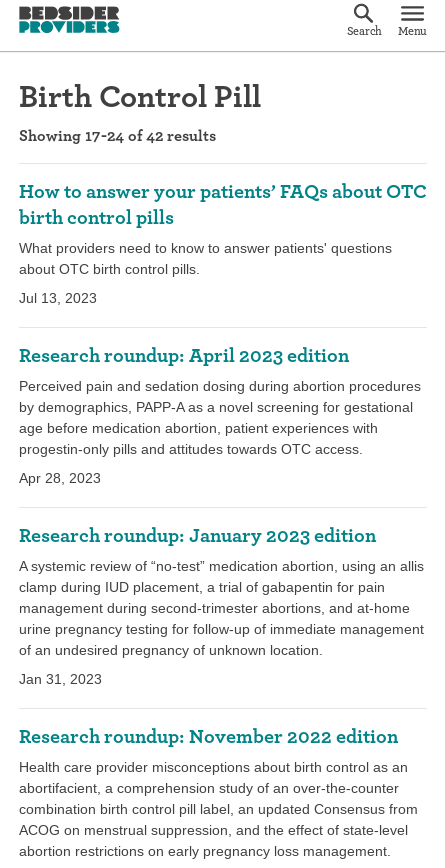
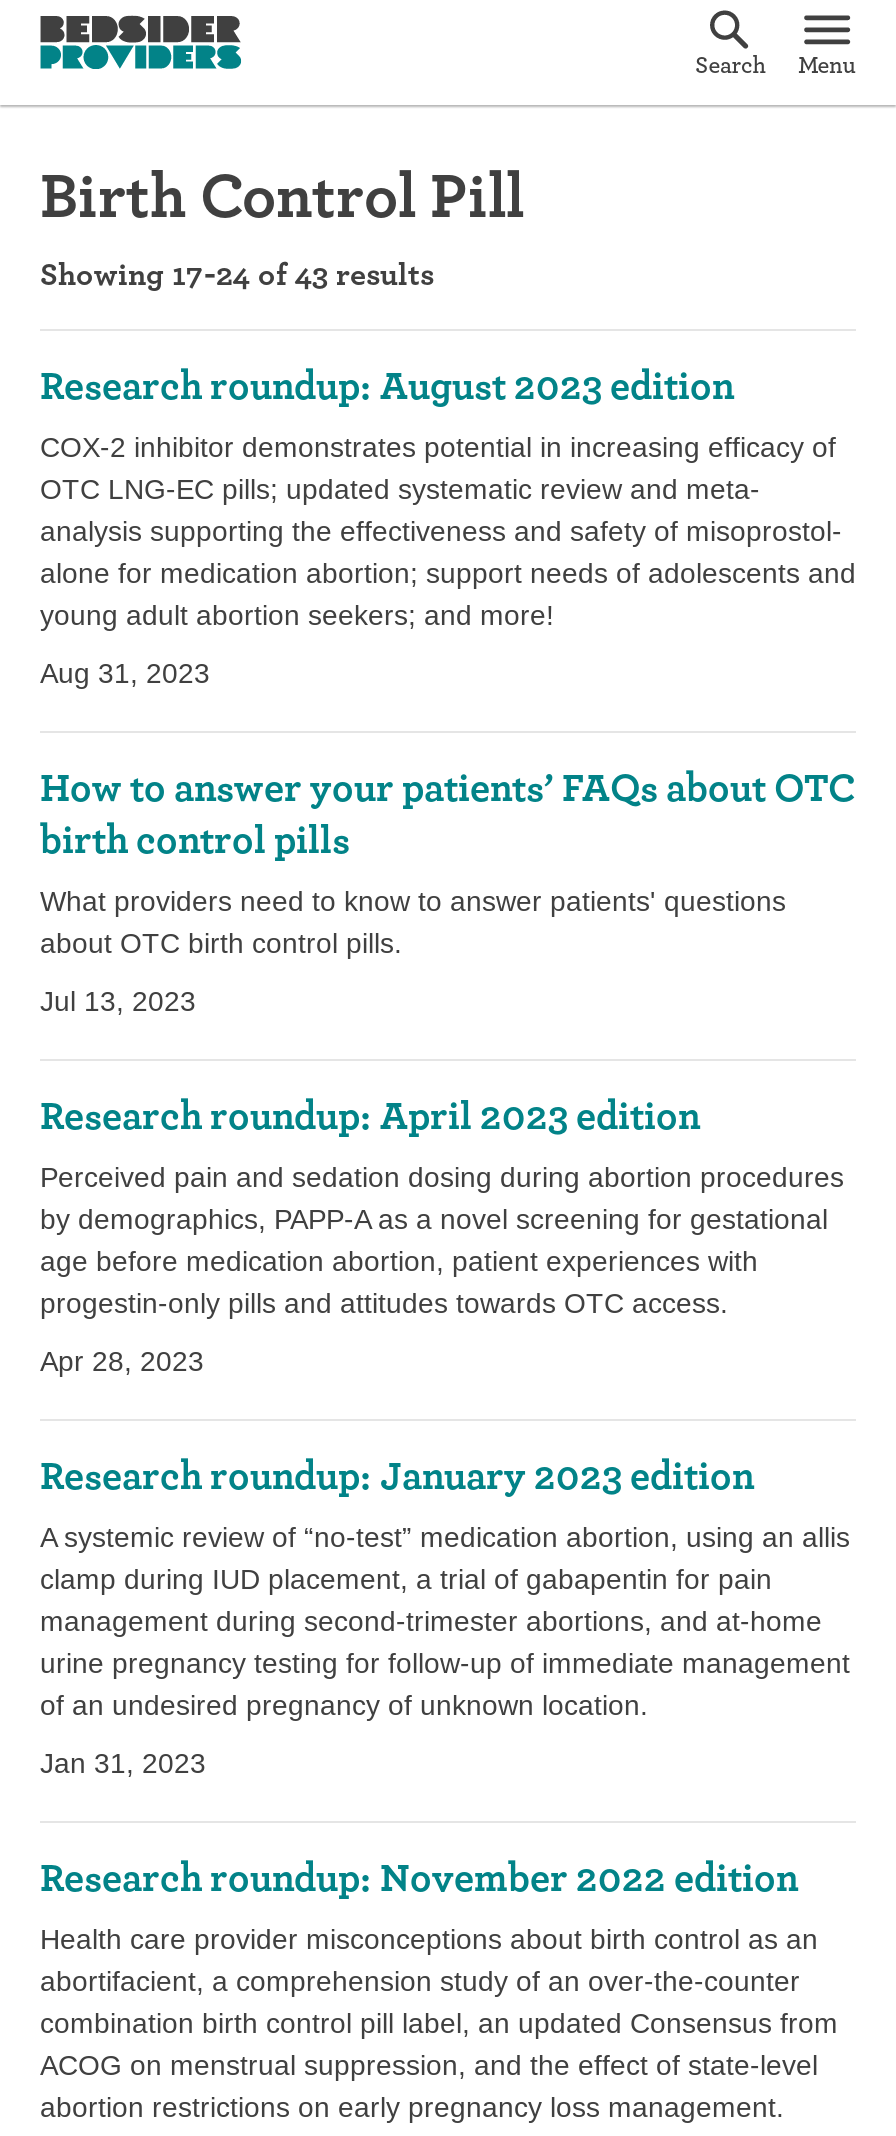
- Showing 17-24 of 42 results
+ Showing 17-24 of 43 results
+ Research roundup: August 2023 edition
+ COX-2 inhibitor demonstrates potential in increasing efficacy of
+ OTC LNG-EC pills; updated systematic review and meta-
+ analysis supporting the effectiveness and safety of misoprostol-
+ alone for medication abortion; support needs of adolescents and
+ young adult abortion seekers; and more!
+ Aug 31, 2023
